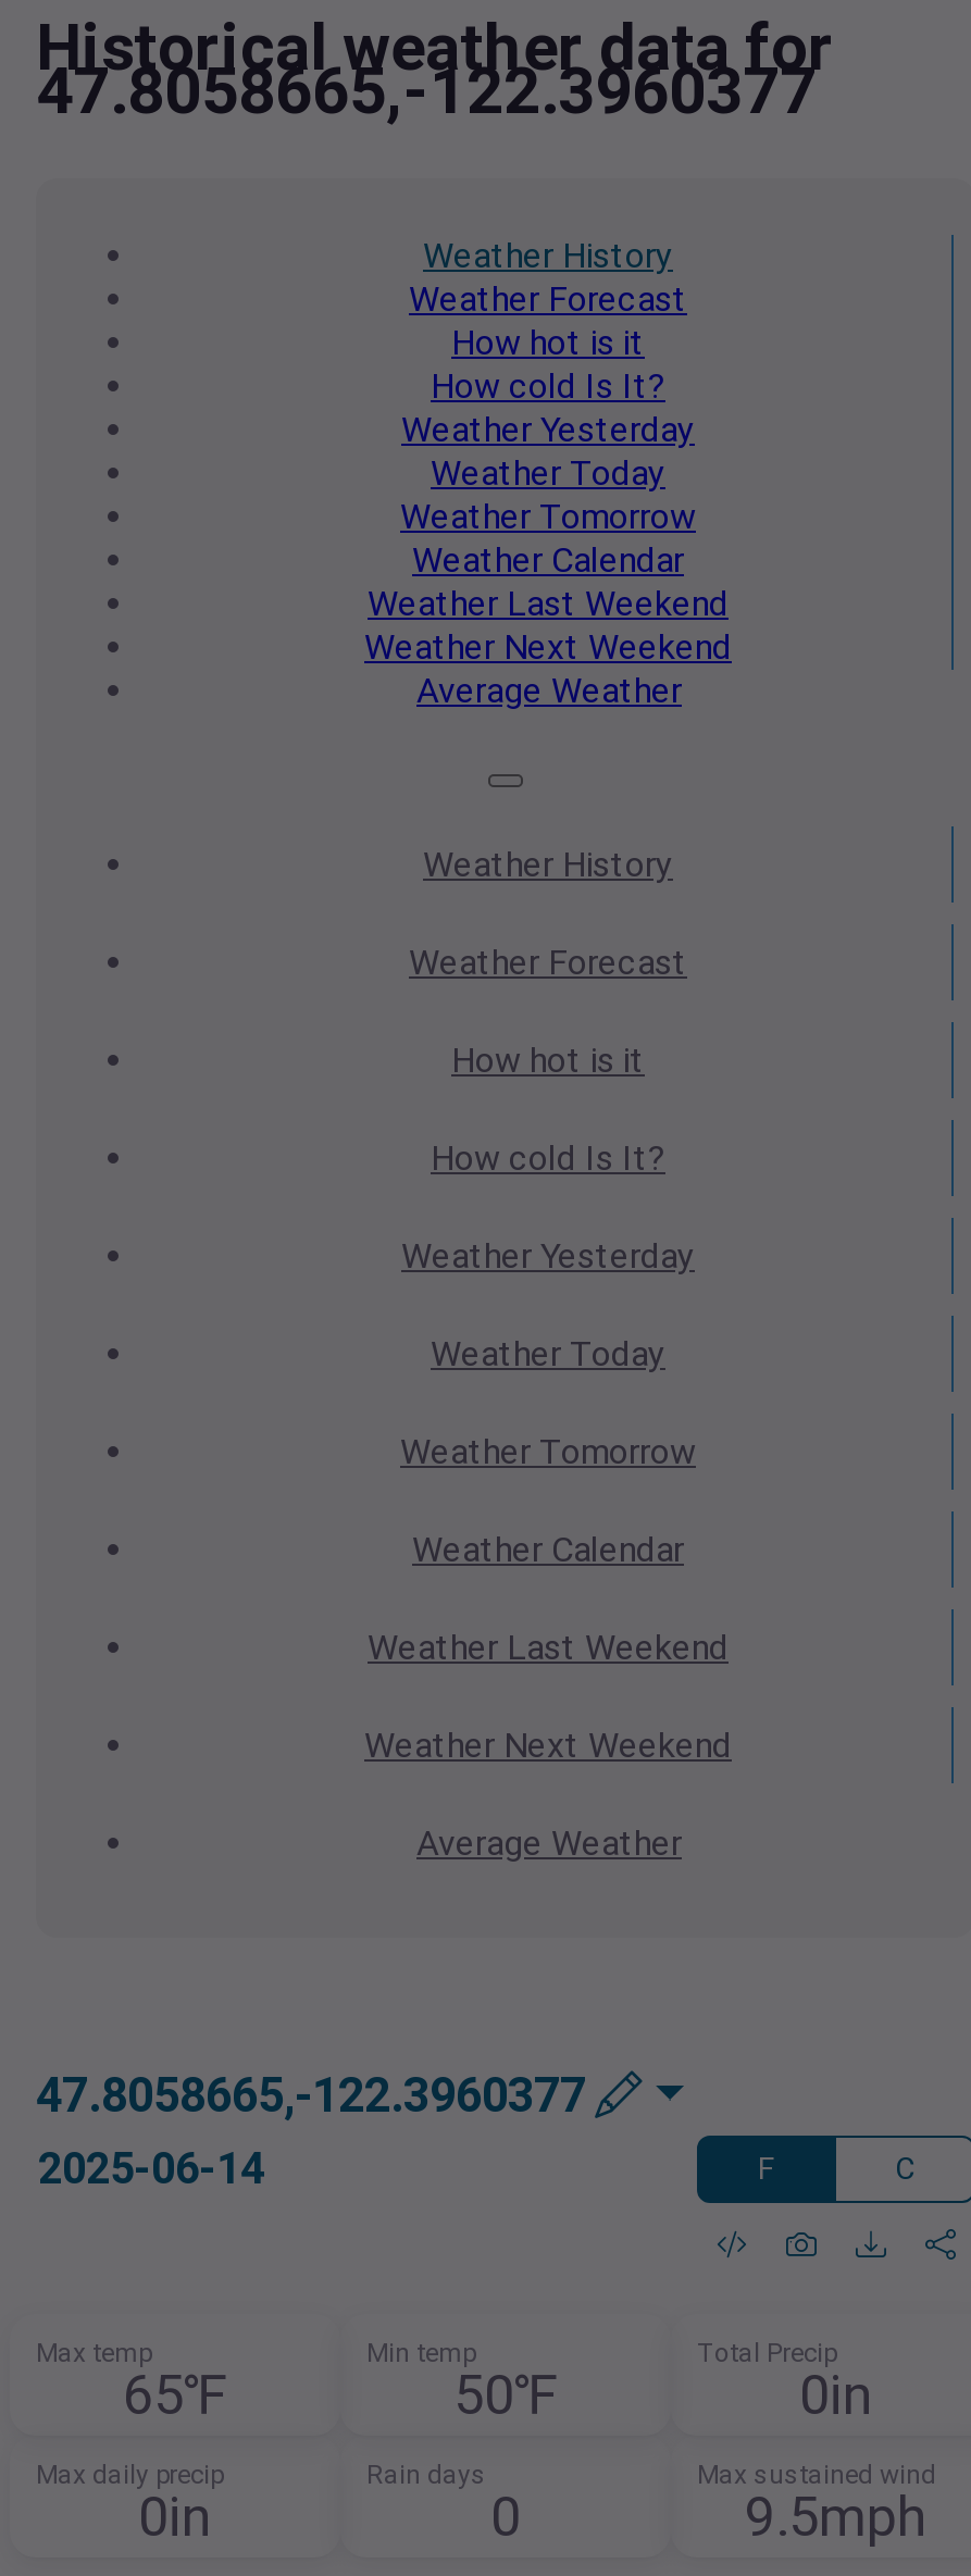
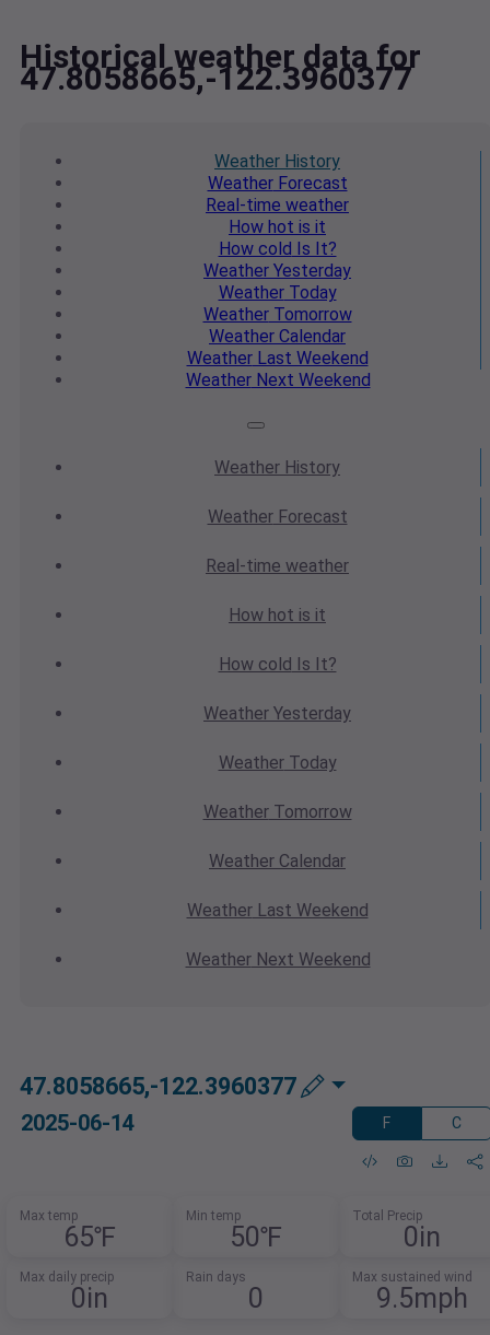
moved down: How hot is it | How cold Is It? | Weather Yesterday | Weather Today | Weather Tomorrow | Weather Calendar | Weather Last Weekend | Weather Next Weekend

+ Real-time weather

- Average Weather

+ Real-time weather

moved down: How hot is it | How cold Is It? | Weather Yesterday | Weather Today | Weather Tomorrow | Weather Calendar | Weather Last Weekend | Weather Next Weekend

- Average Weather
